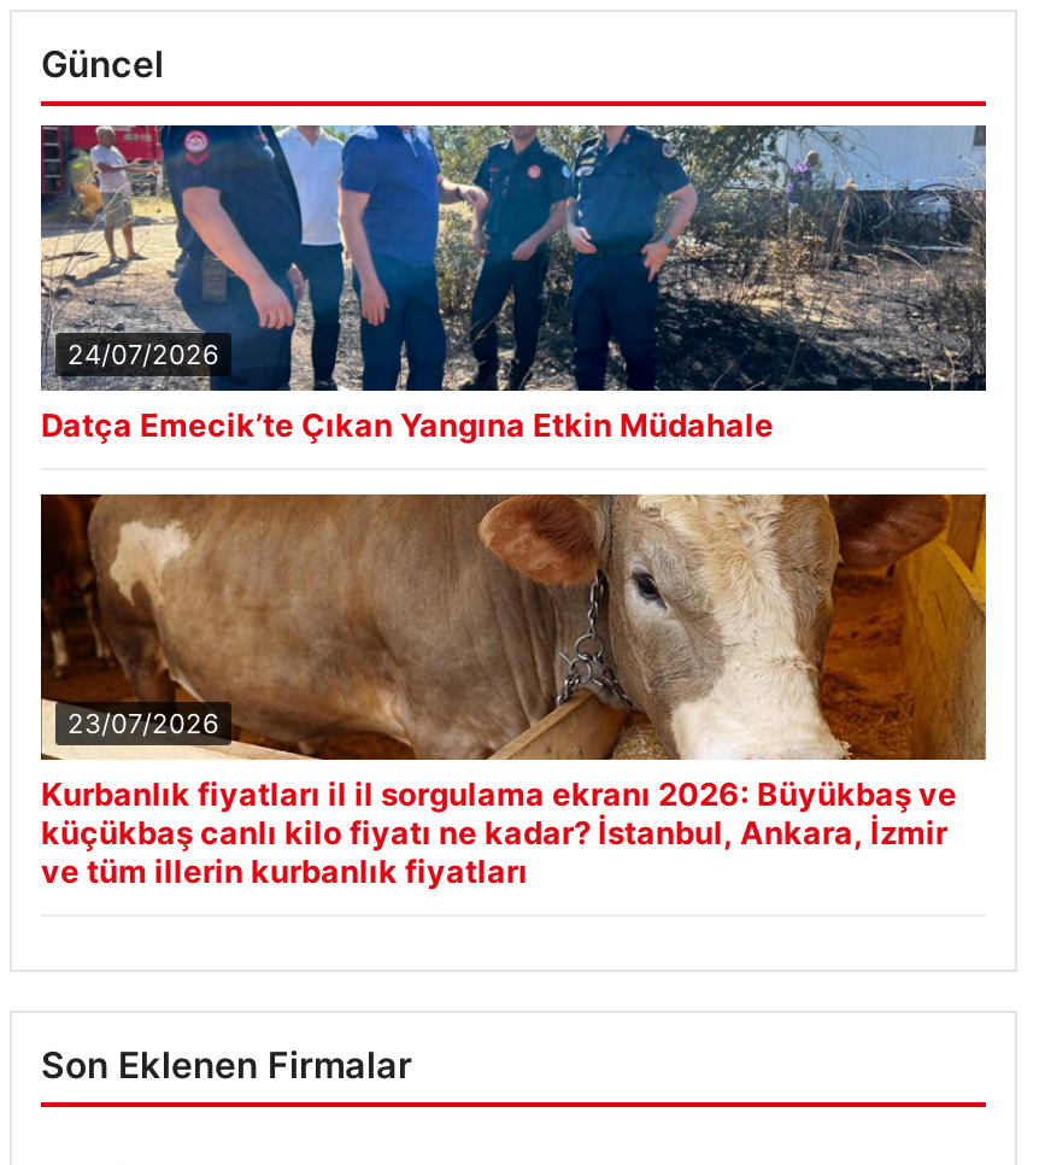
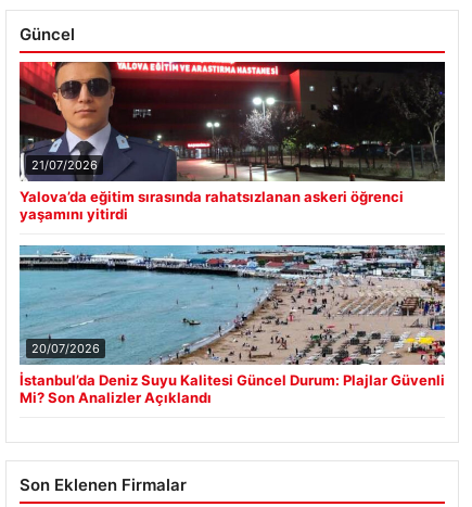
- [image]
- 24/07/2026
+ [image]
+ 21/07/2026

- Datça Emecik’te Çıkan Yangına Etkin Müdahale
+ Yalova’da eğitim sırasında rahatsızlanan askeri öğrenci
+ yaşamını yitirdi

- [image]
- 23/07/2026
+ [image]
+ 20/07/2026

- Kurbanlık fiyatları il il sorgulama ekranı 2026: Büyükbaş ve
- küçükbaş canlı kilo fiyatı ne kadar? İstanbul, Ankara, İzmir
- ve tüm illerin kurbanlık fiyatları
+ İstanbul’da Deniz Suyu Kalitesi Güncel Durum: Plajlar Güvenli
+ Mi? Son Analizler Açıklandı
